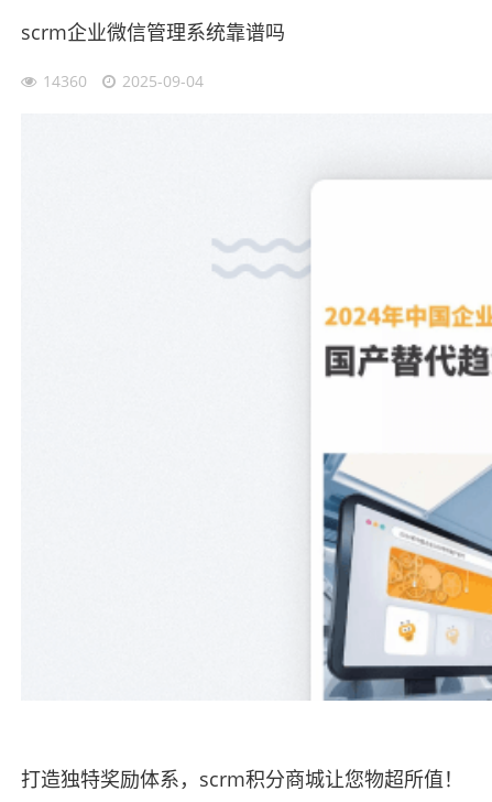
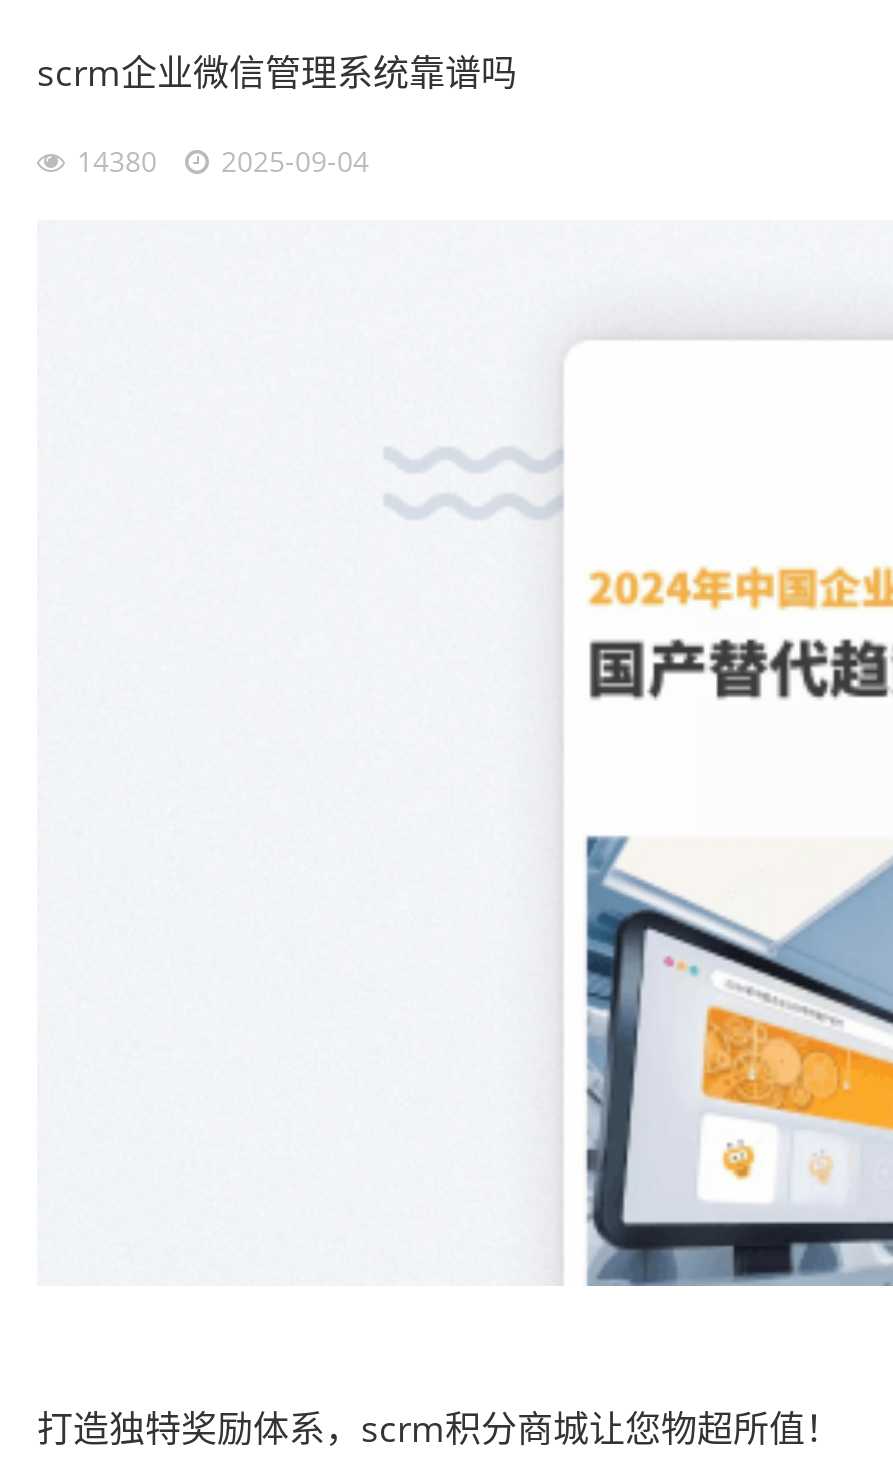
- 14360 2025-09-04
+ 14380 2025-09-04
